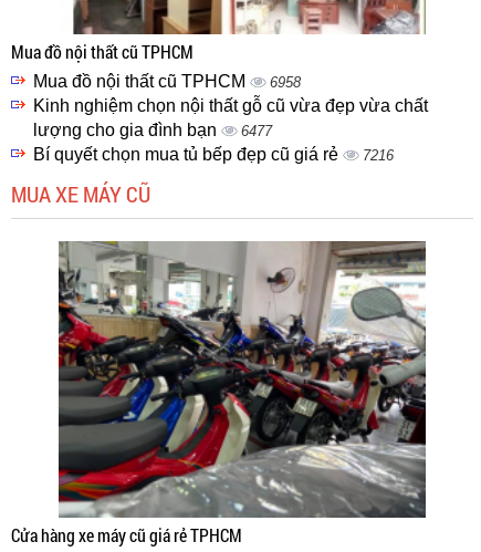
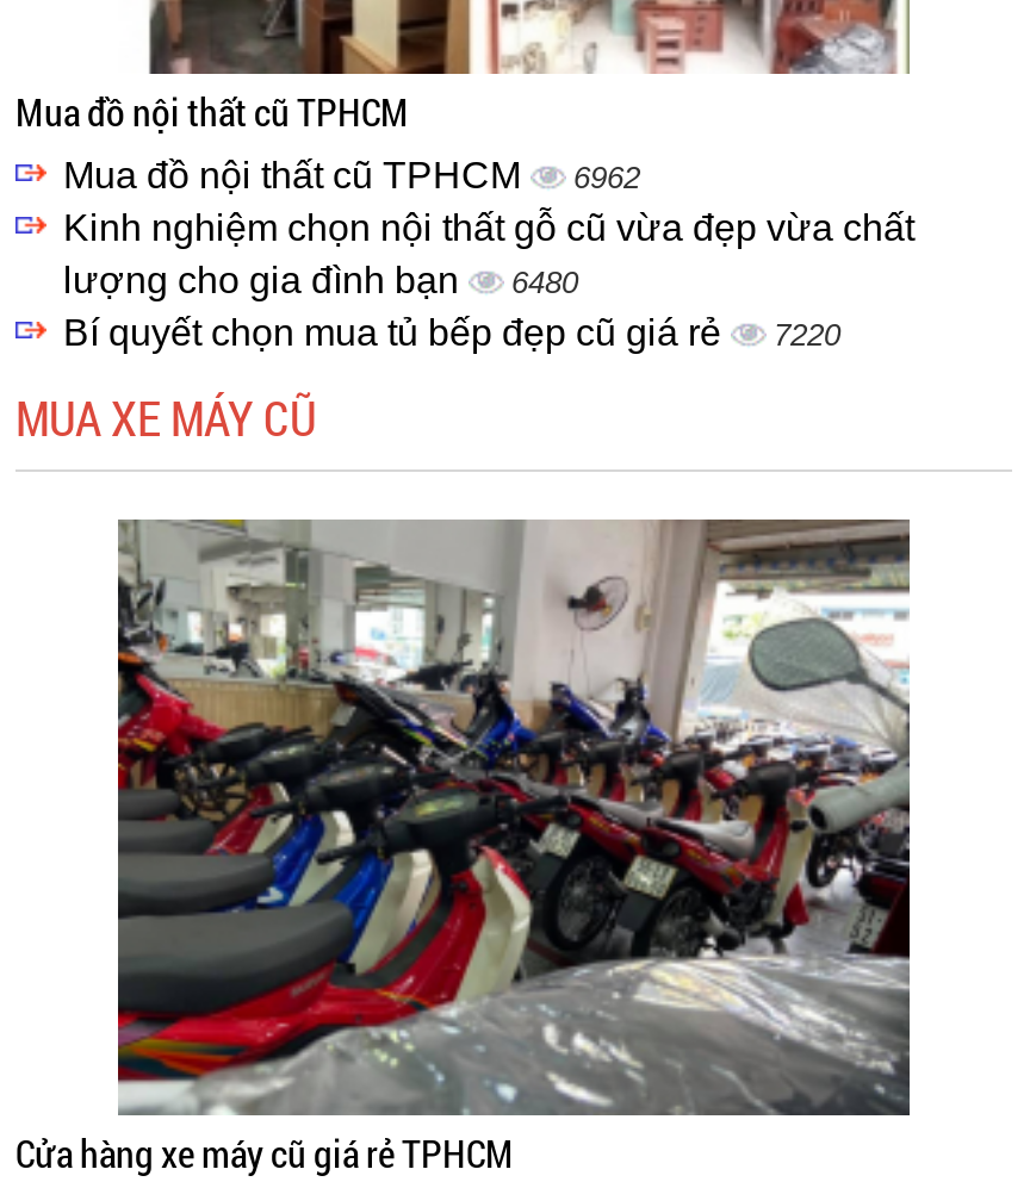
- Mua đồ nội thất cũ TPHCM 6958
+ Mua đồ nội thất cũ TPHCM 6962

- lượng cho gia đình bạn 6477
+ lượng cho gia đình bạn 6480

- Bí quyết chọn mua tủ bếp đẹp cũ giá rẻ 7216
+ Bí quyết chọn mua tủ bếp đẹp cũ giá rẻ 7220
